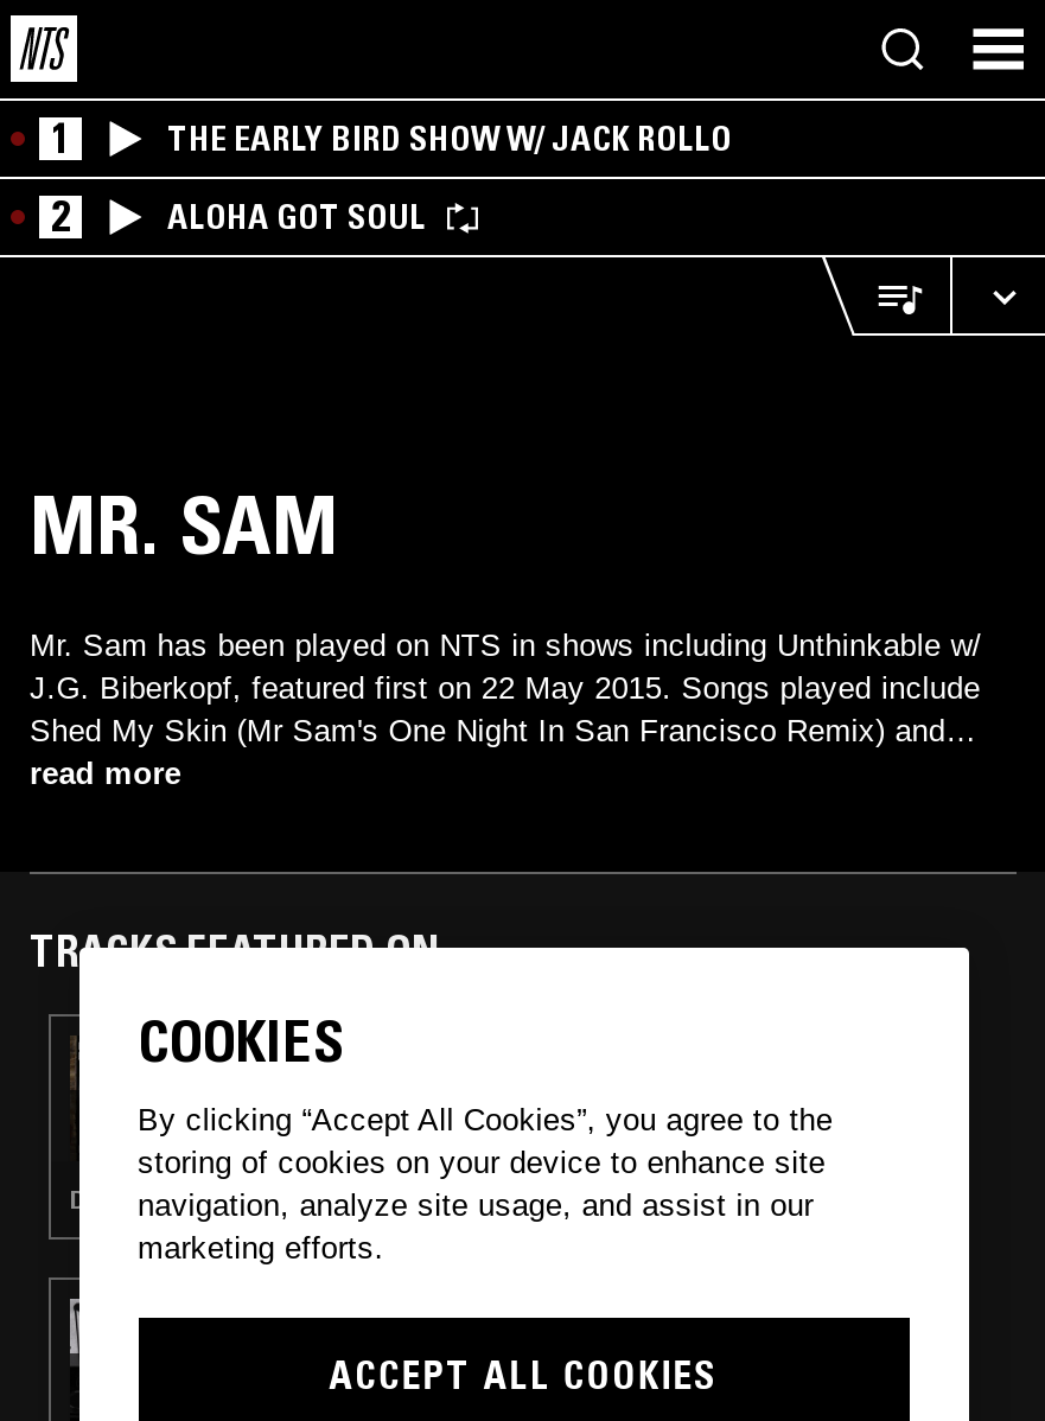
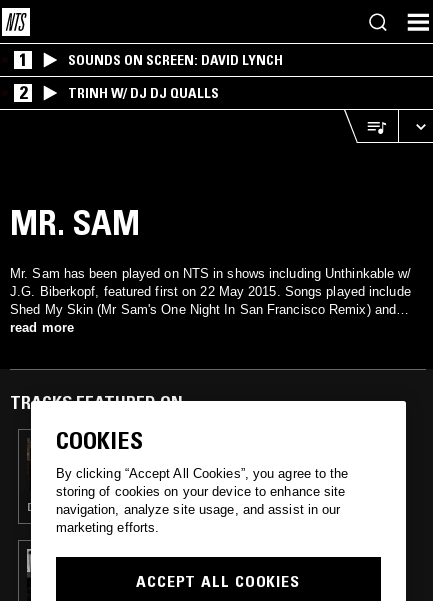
- THE EARLY BIRD SHOW W/ JACK ROLLO
+ SOUNDS ON SCREEN: DAVID LYNCH

- ALOHA GOT SOUL
+ TRINH W/ DJ DJ QUALLS
